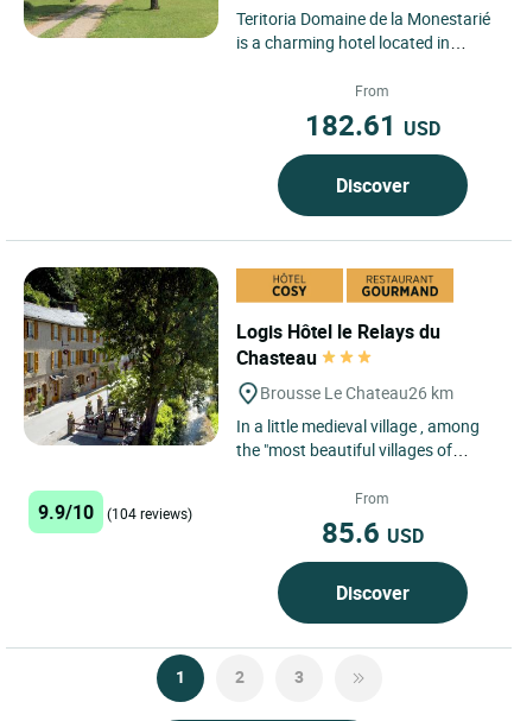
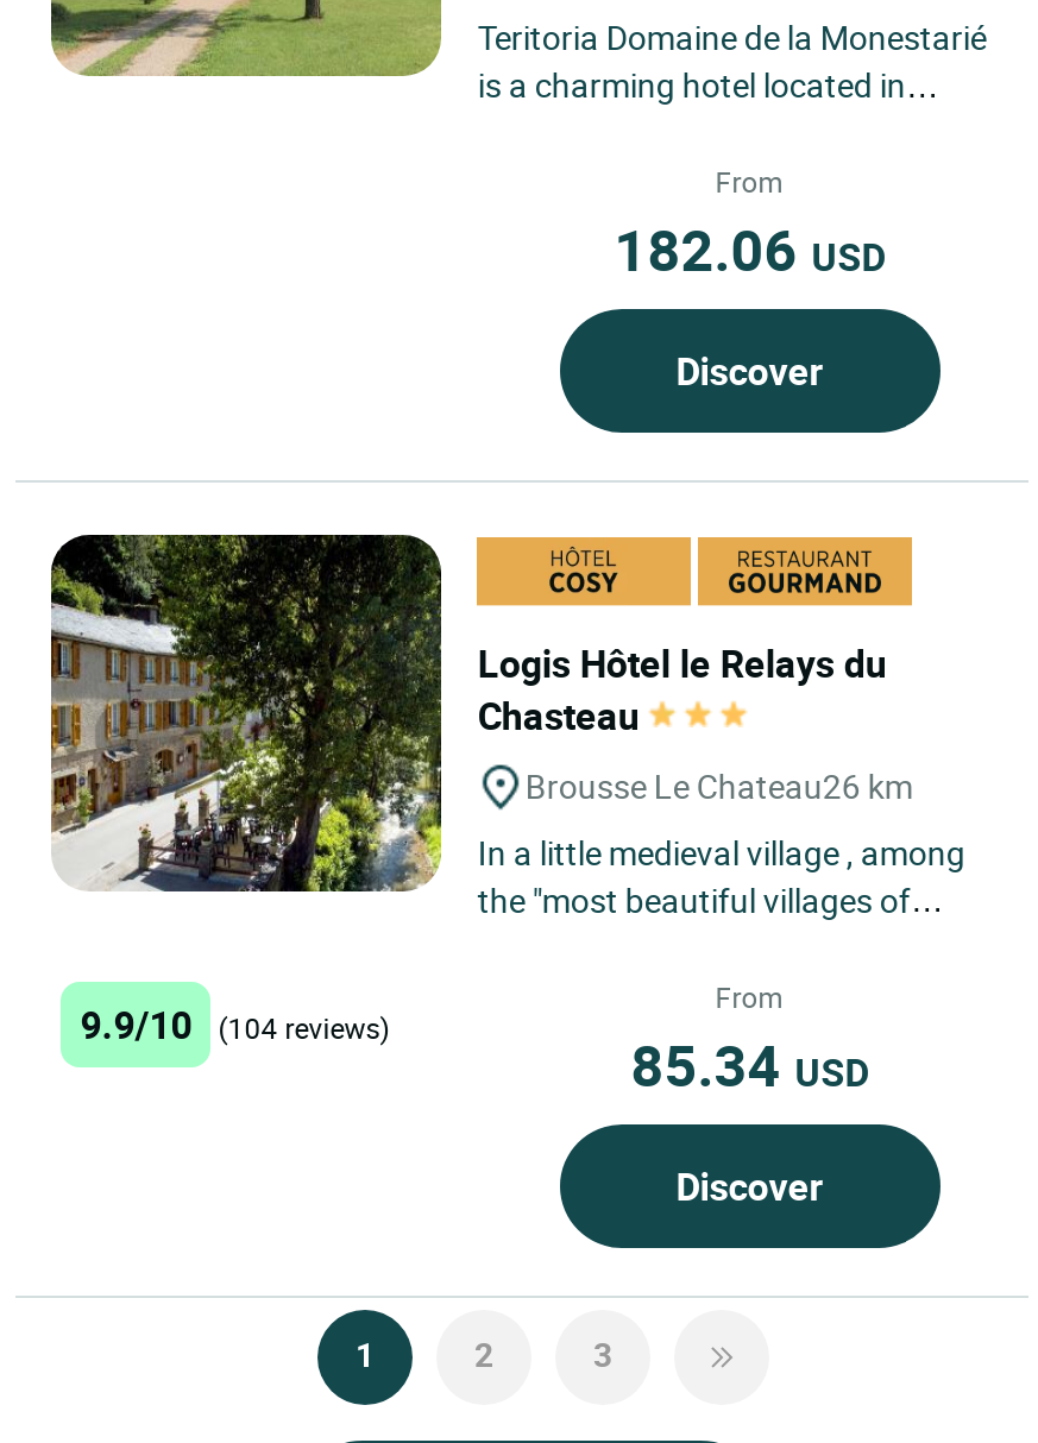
- 182.61 USD
+ 182.06 USD

- 85.6 USD
+ 85.34 USD
